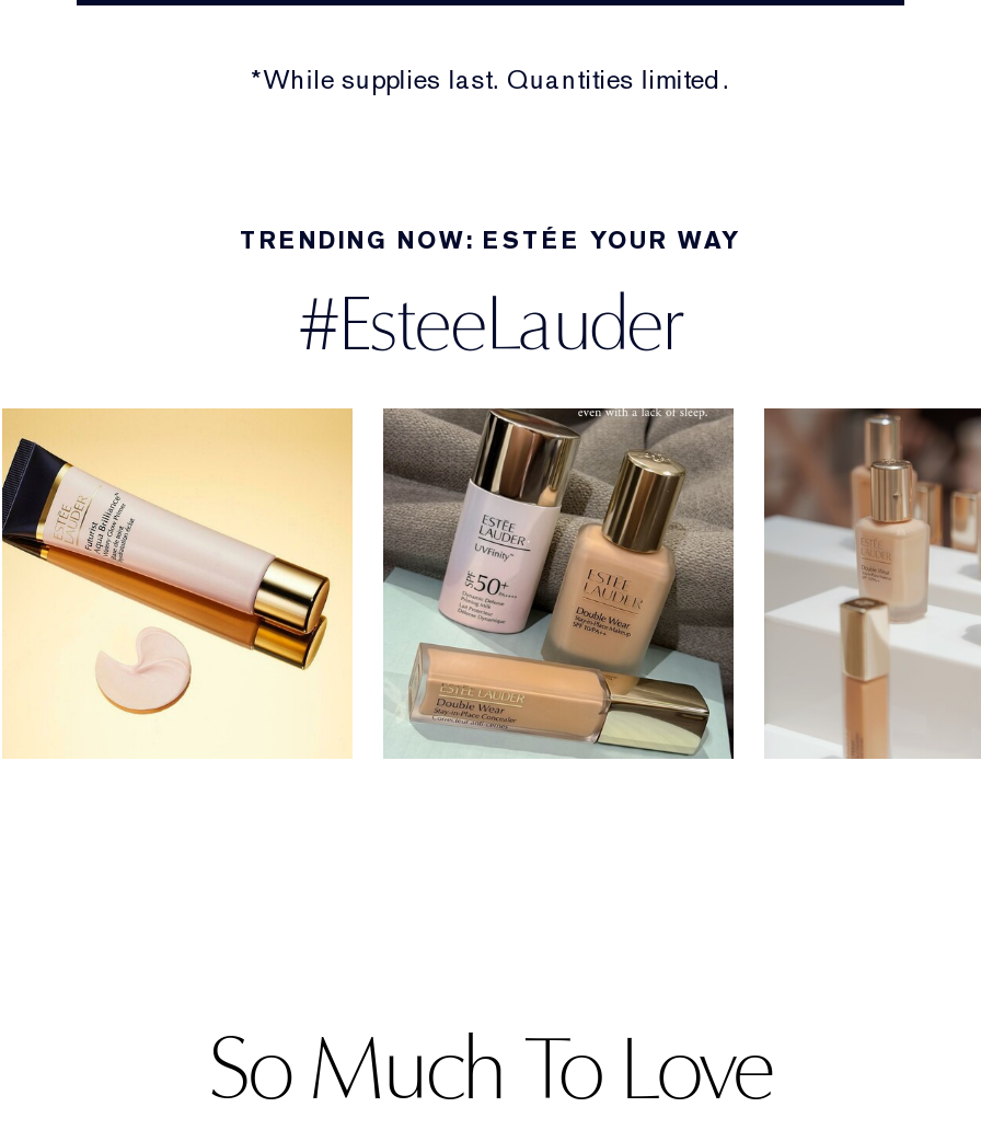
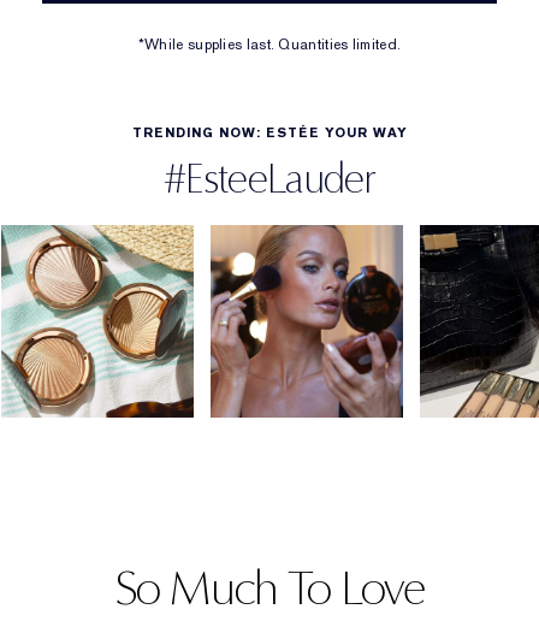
- [image]
+ [image]

- [image]
+ [image]

- [image]
+ [image]
